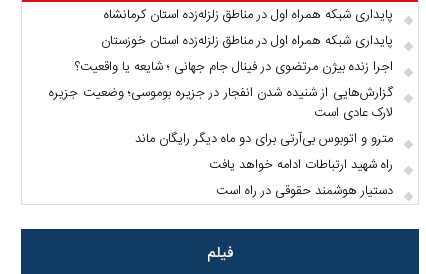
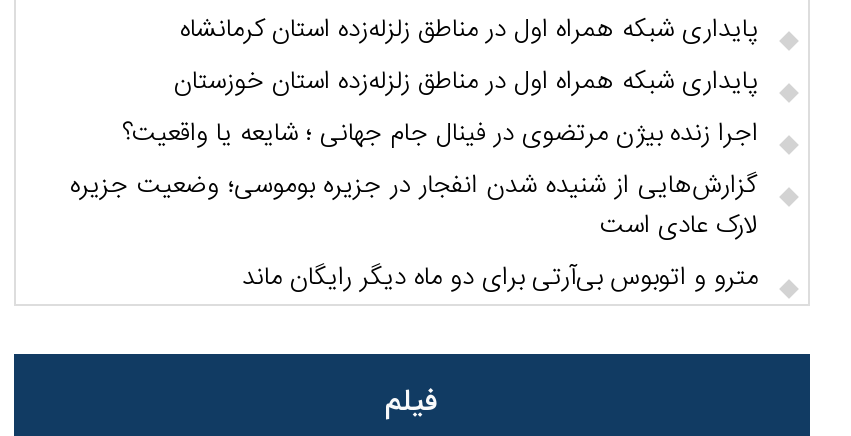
- راه شهید ارتباطات ادامه خواهد یافت
- دستیار هوشمند حقوقی در راه است
